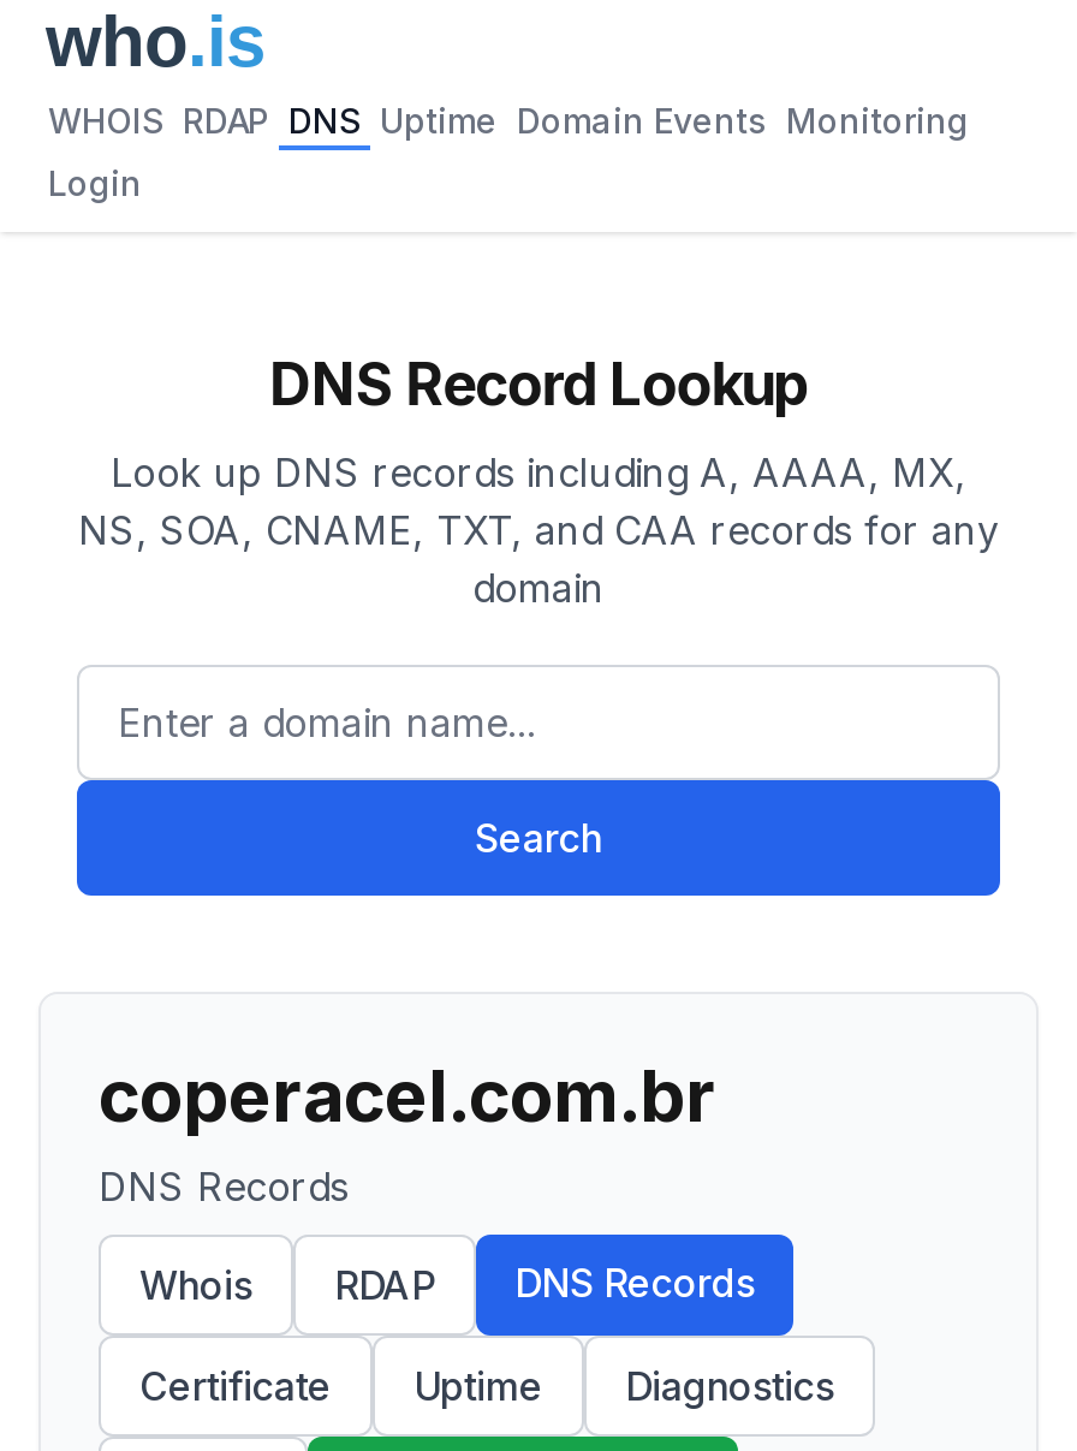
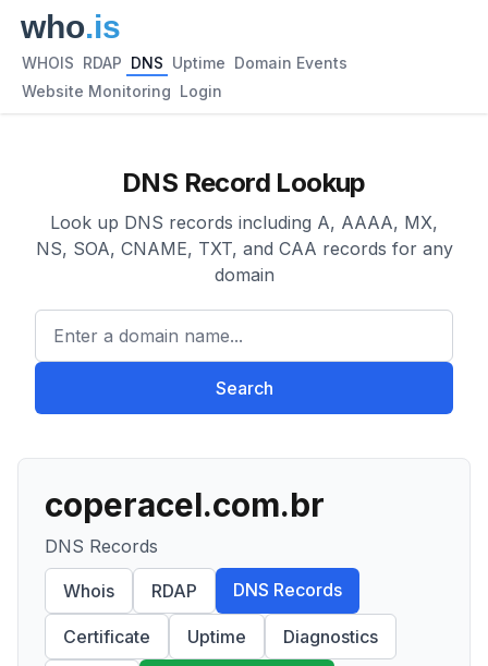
- WHOIS RDAP DNS Uptime Domain Events Monitoring
+ WHOIS RDAP DNS Uptime Domain Events

- Login
+ Website Monitoring Login
